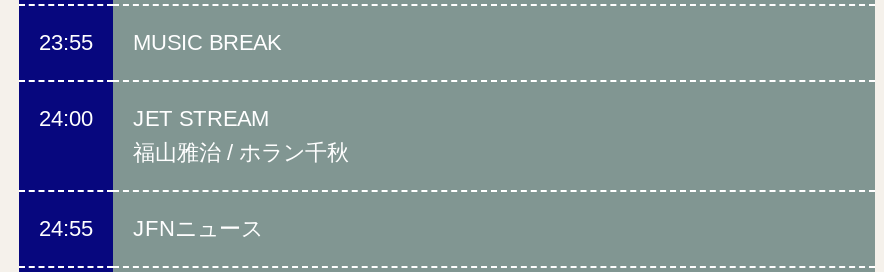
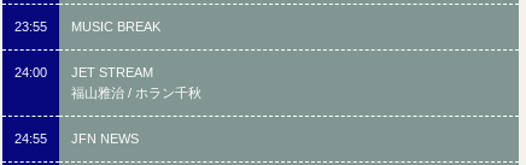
- JFNニュース
+ JFN NEWS
